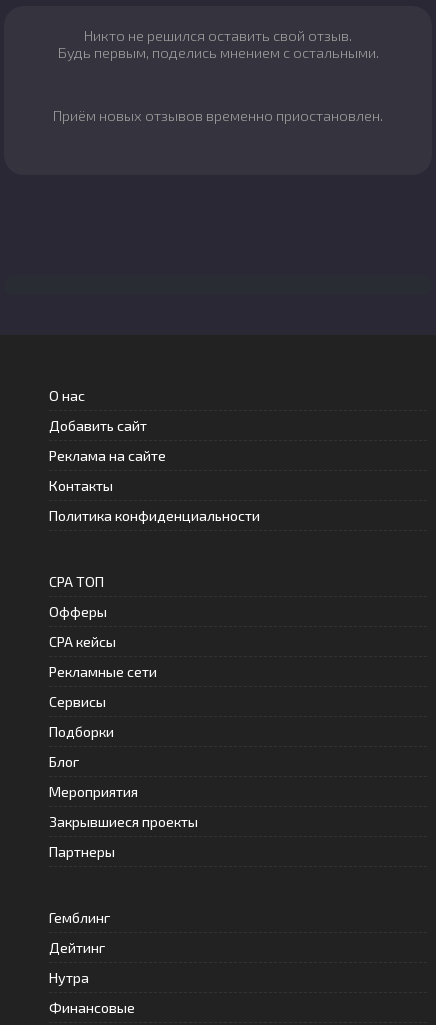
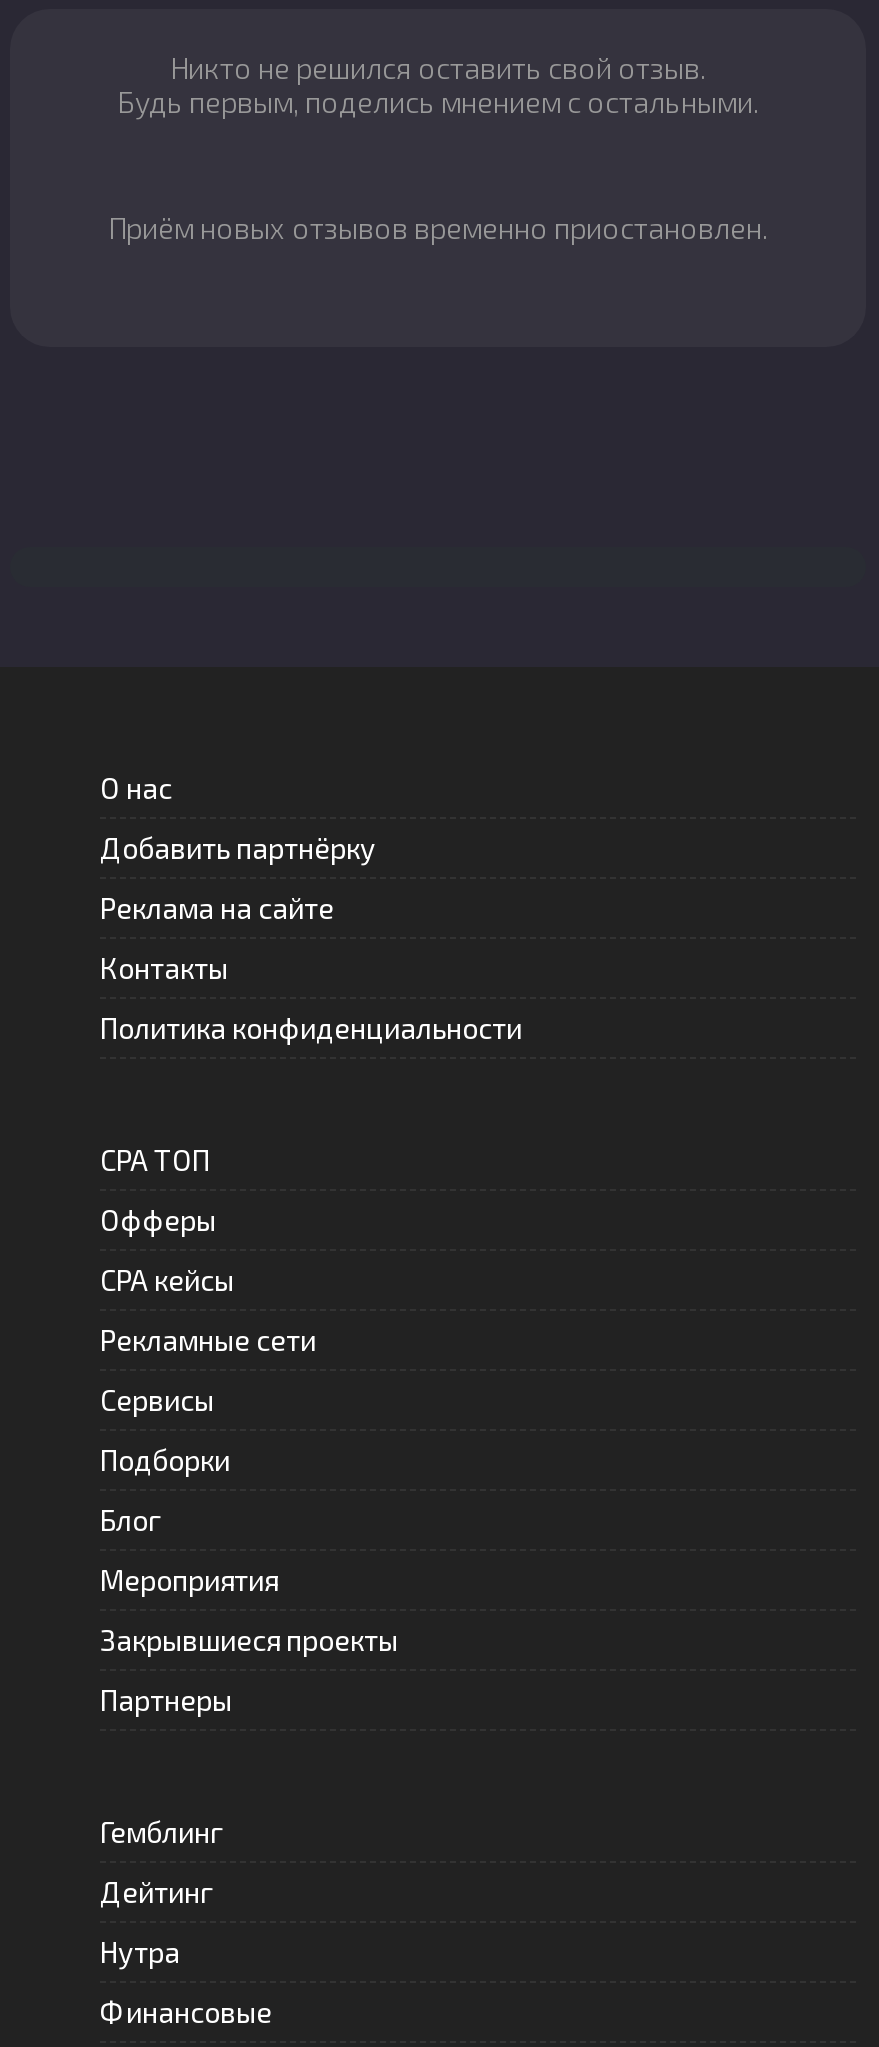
- Добавить сайт
+ Добавить партнёрку
